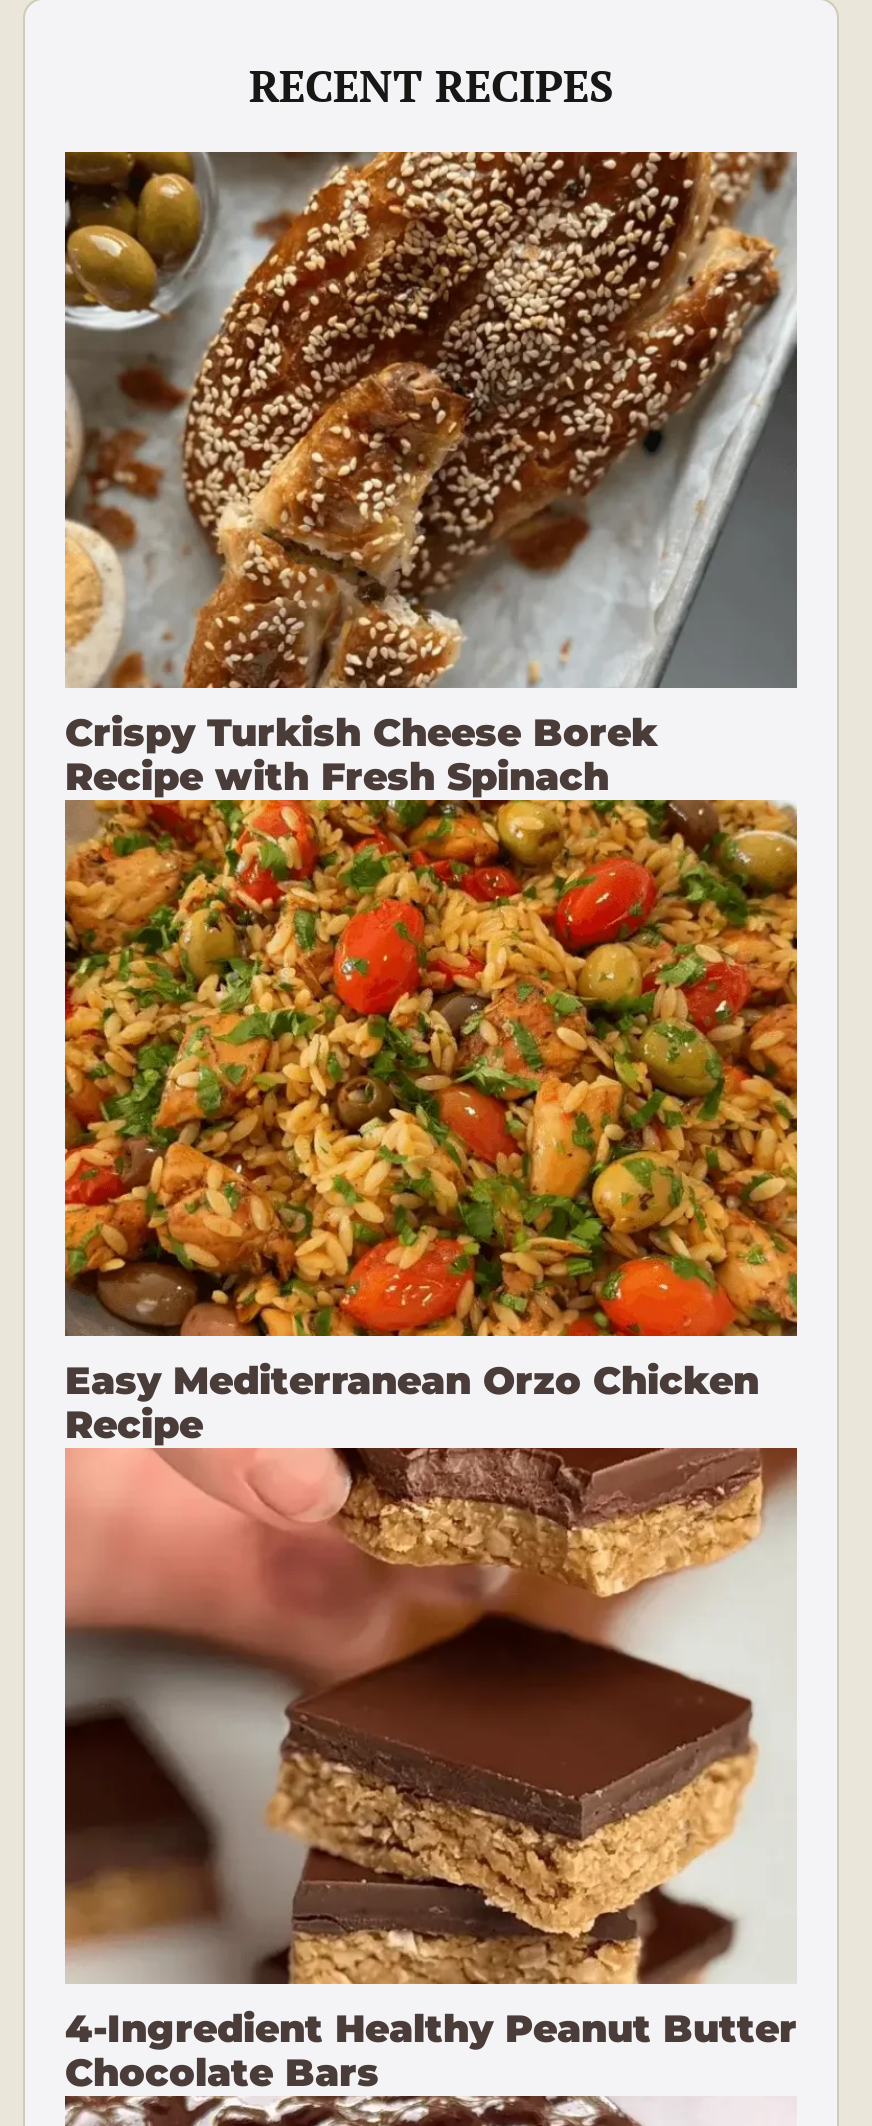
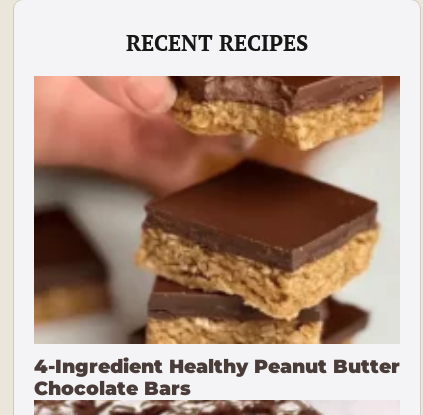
- [image]
- Crispy Turkish Cheese Borek
- Recipe with Fresh Spinach

- [image]
- Easy Mediterranean Orzo Chicken
- Recipe
